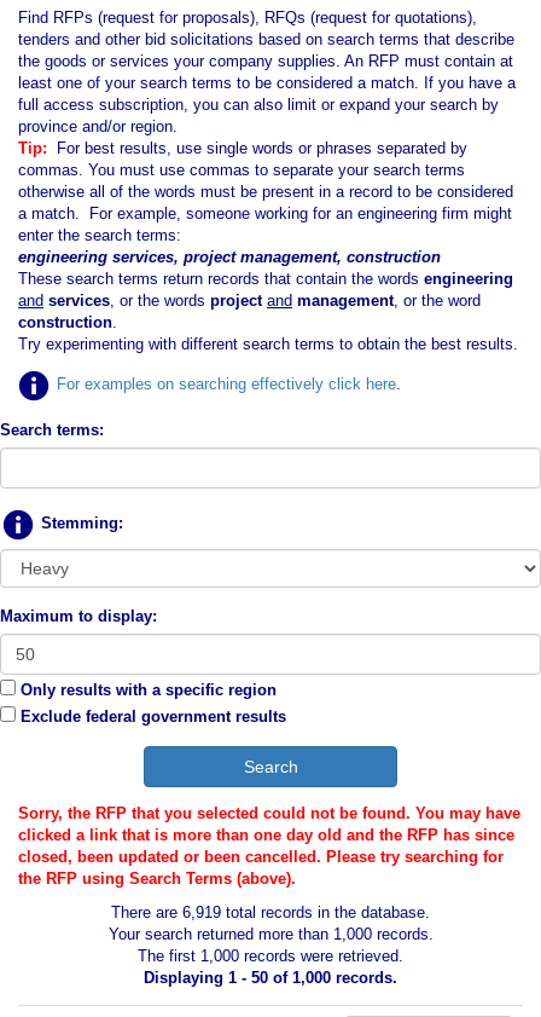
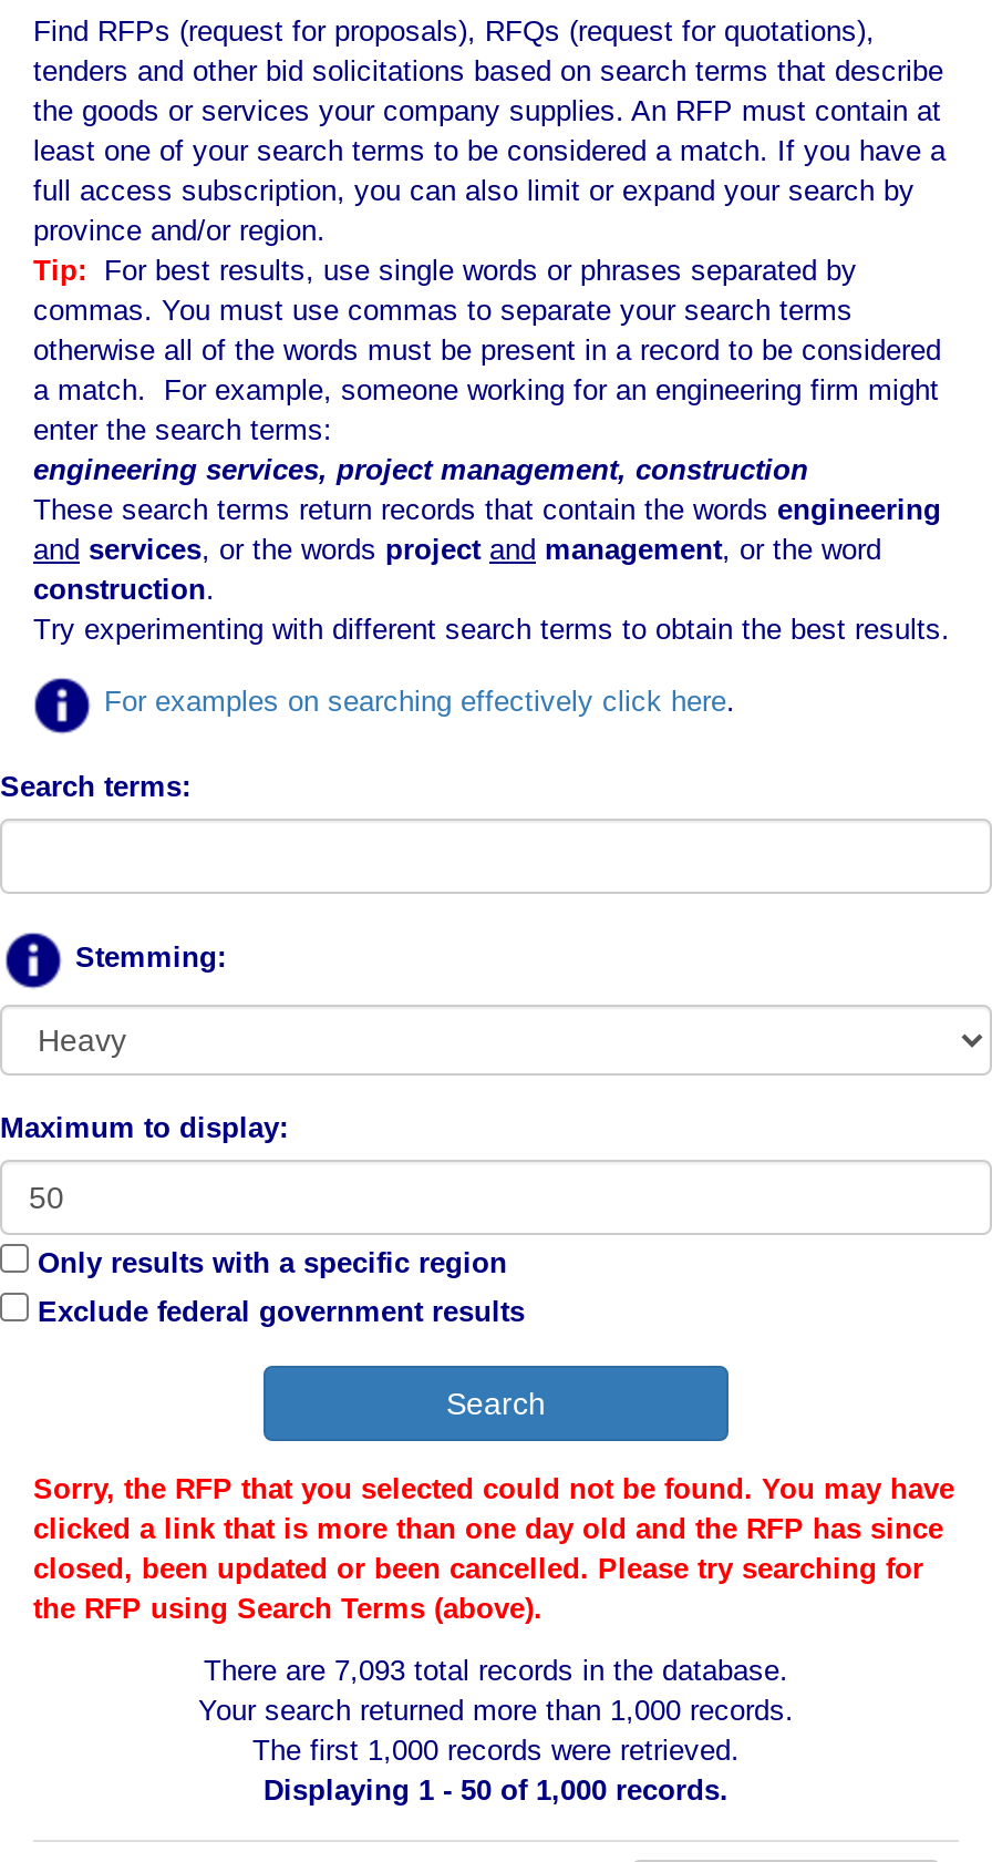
- There are 6,919 total records in the database.
+ There are 7,093 total records in the database.
